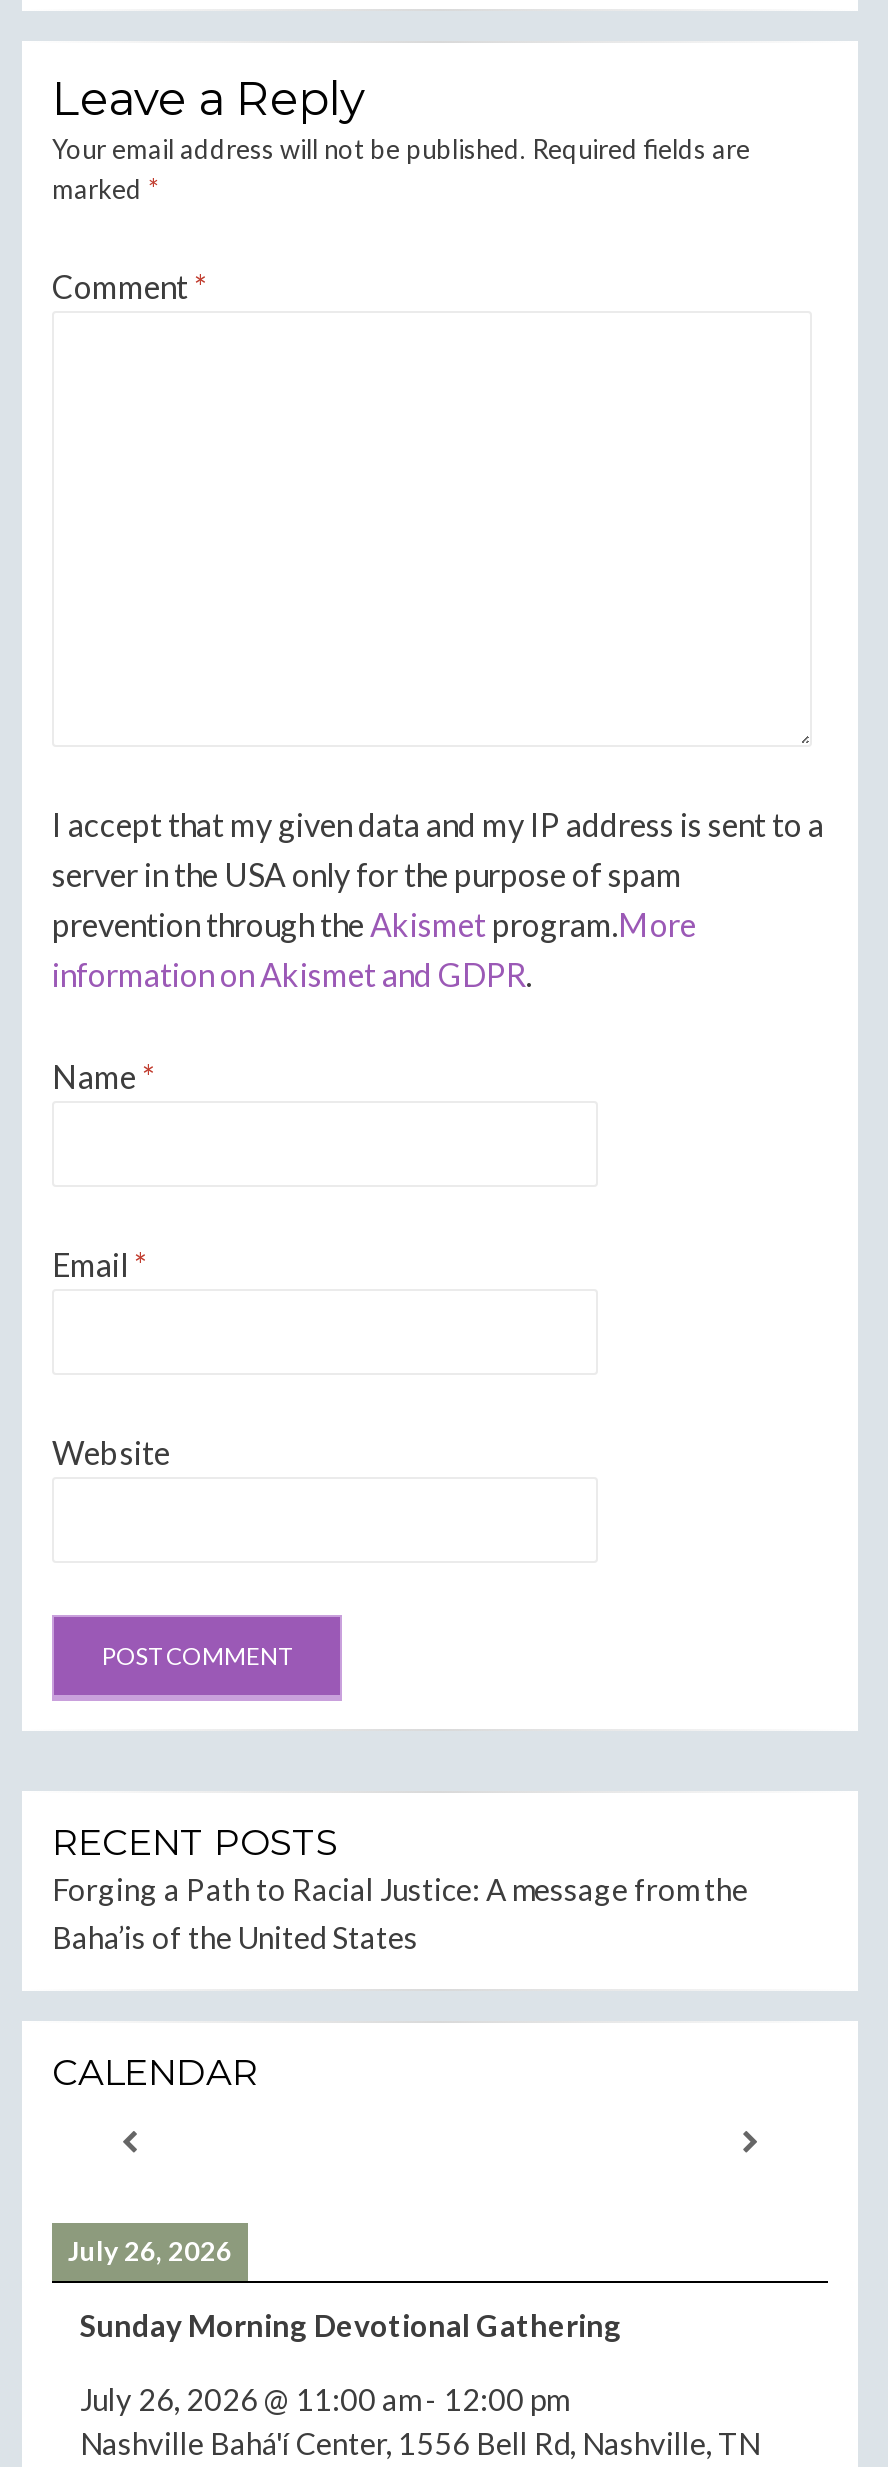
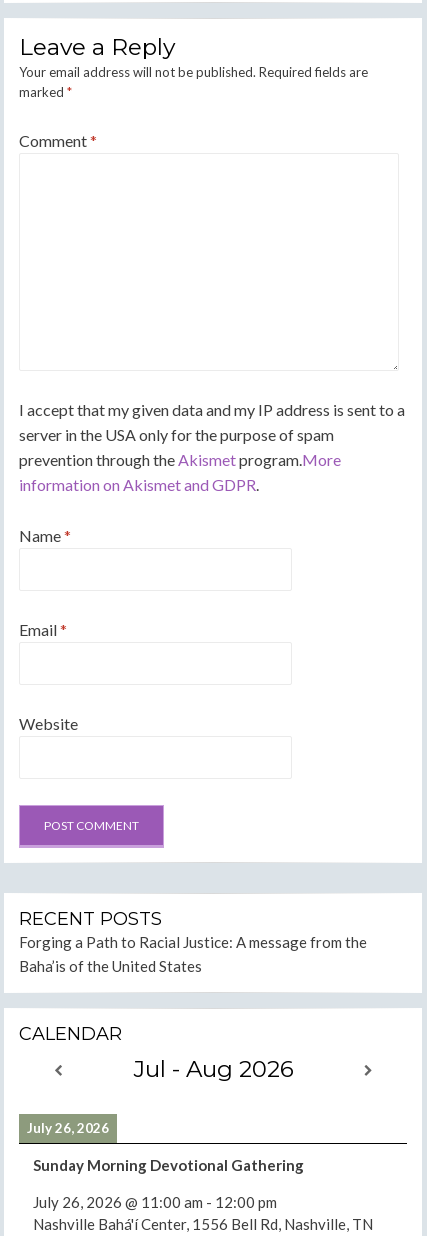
+ Jul - Aug 2026
